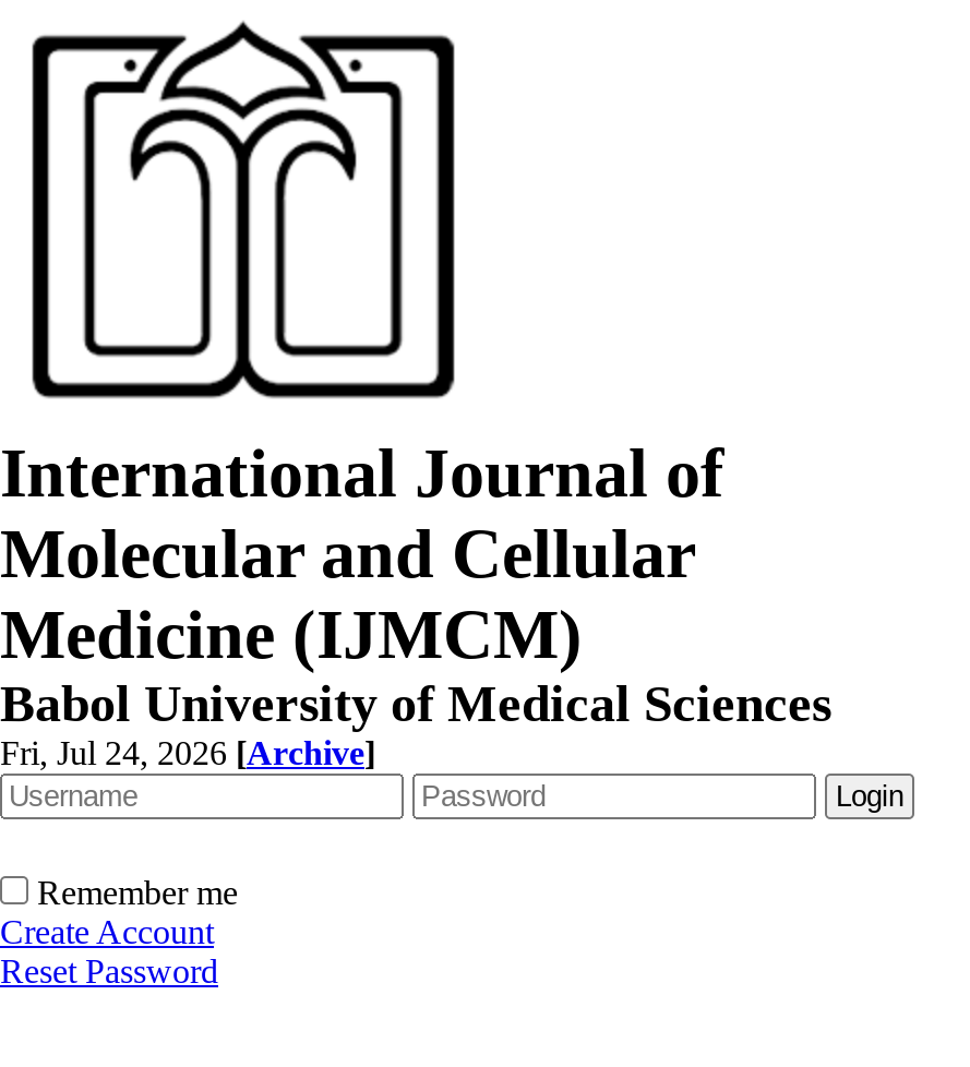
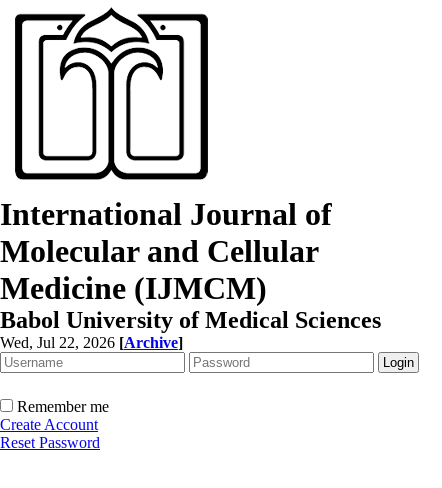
- Fri, Jul 24, 2026 [Archive]
+ Wed, Jul 22, 2026 [Archive]
